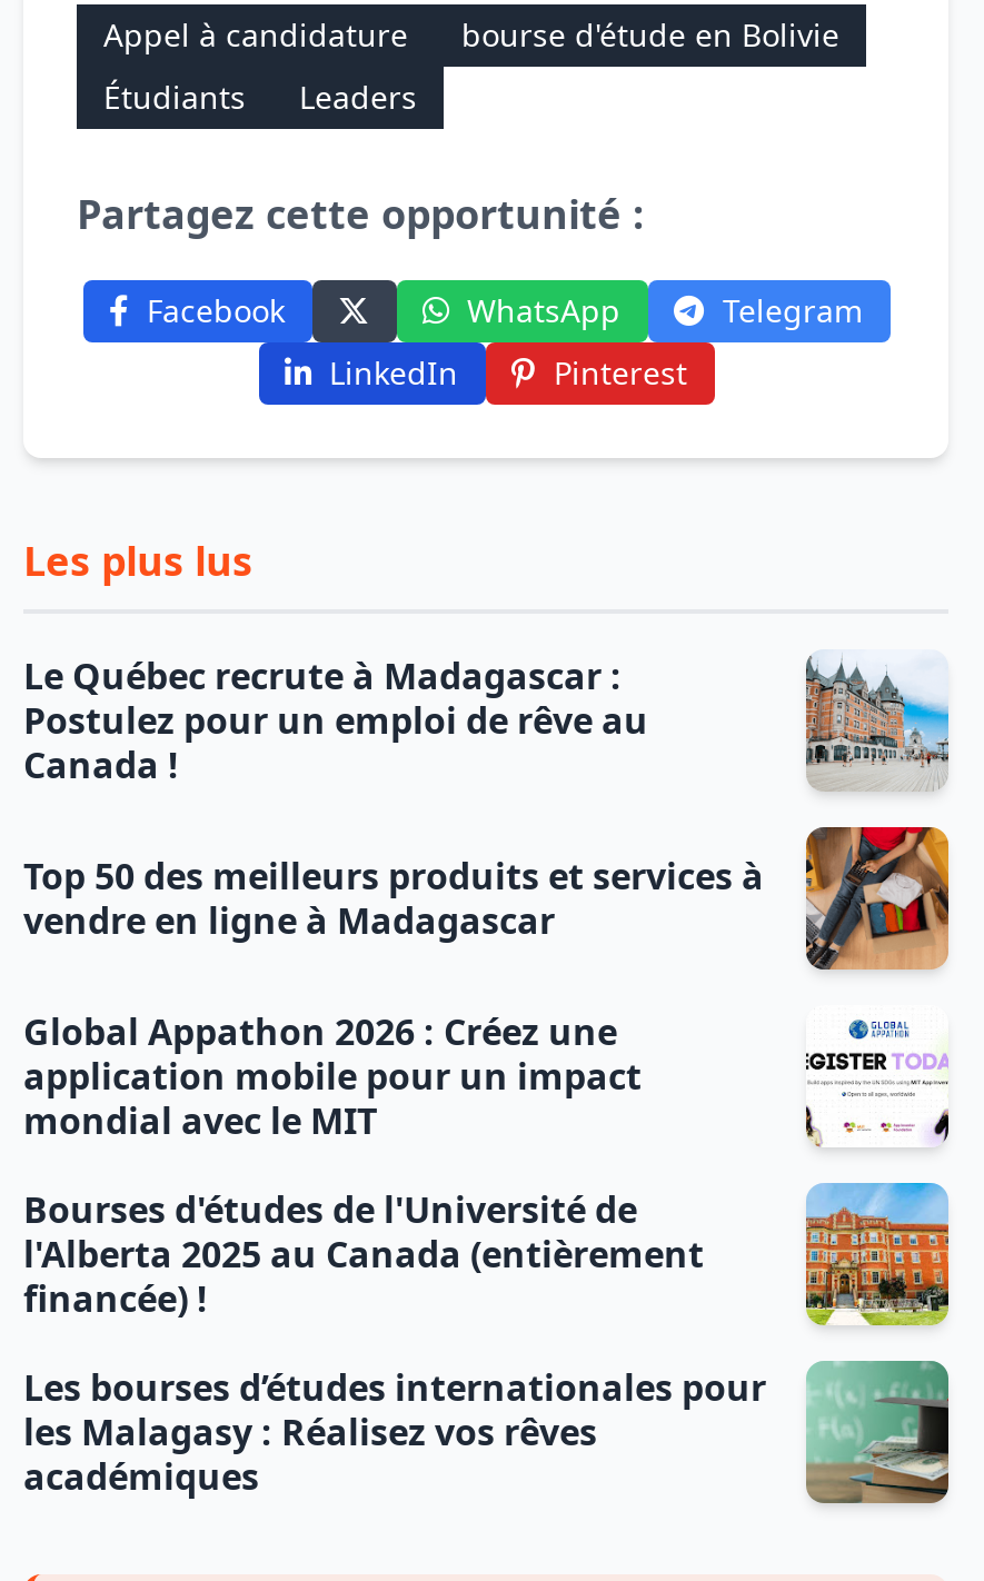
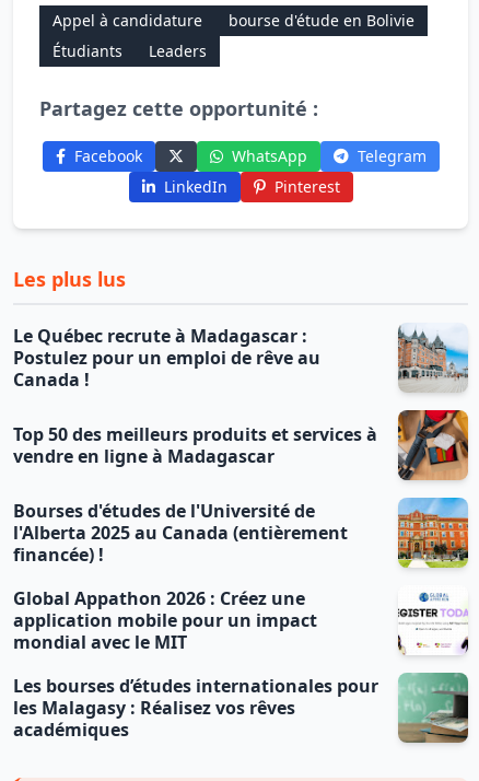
moved down: Global Appathon 2026 : Créez une | application mobile pour un impact | mondial avec le MIT

moved up: Bourses d'études de l'Université de | l'Alberta 2025 au Canada (entièrement | financée) !
